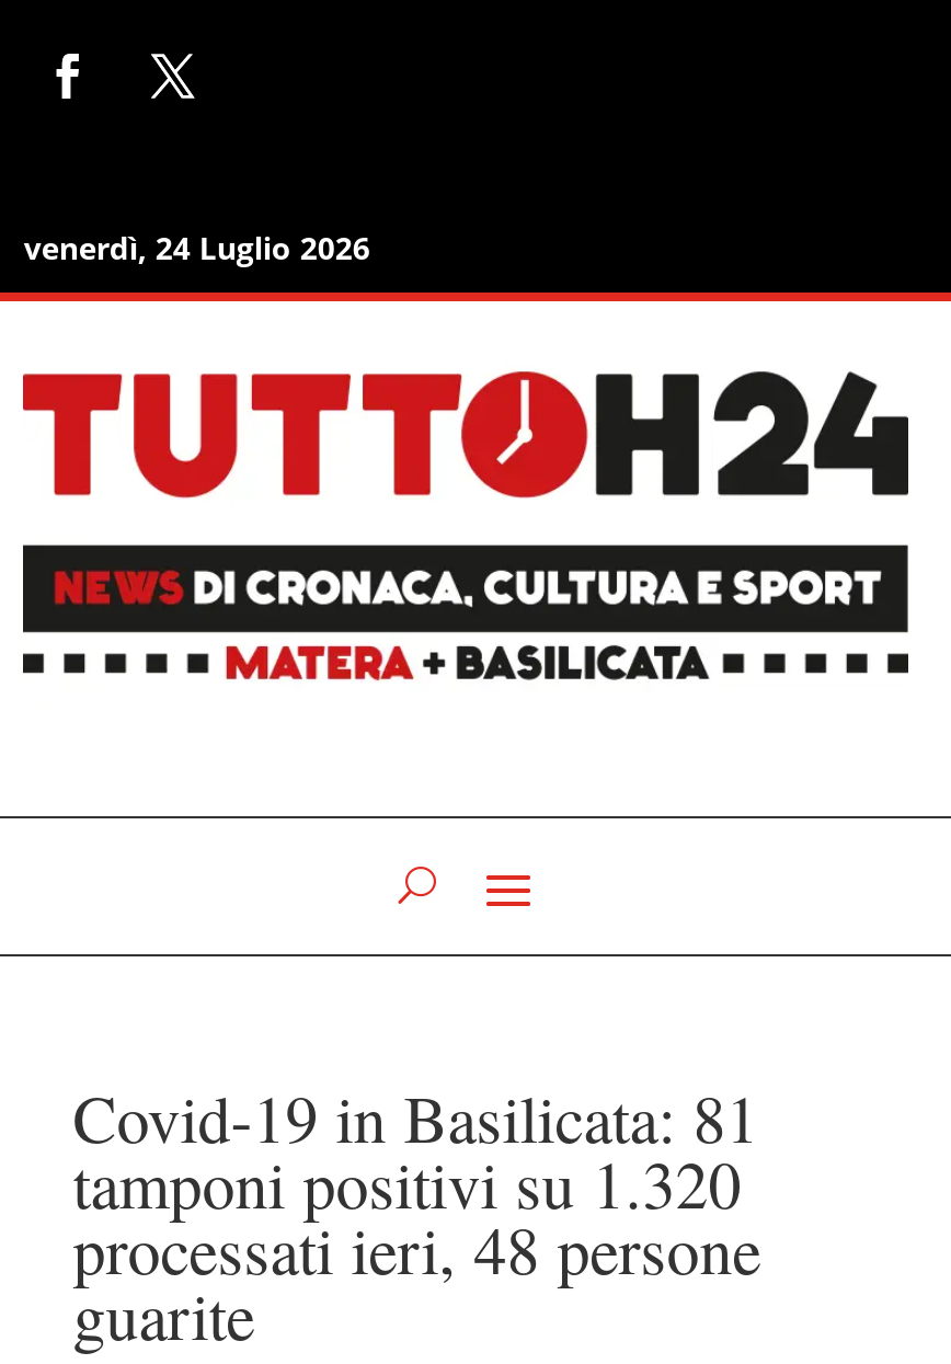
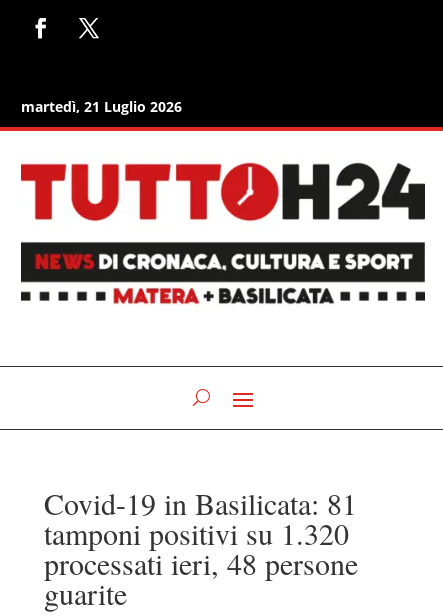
- venerdì, 24 Luglio 2026
+ martedì, 21 Luglio 2026
